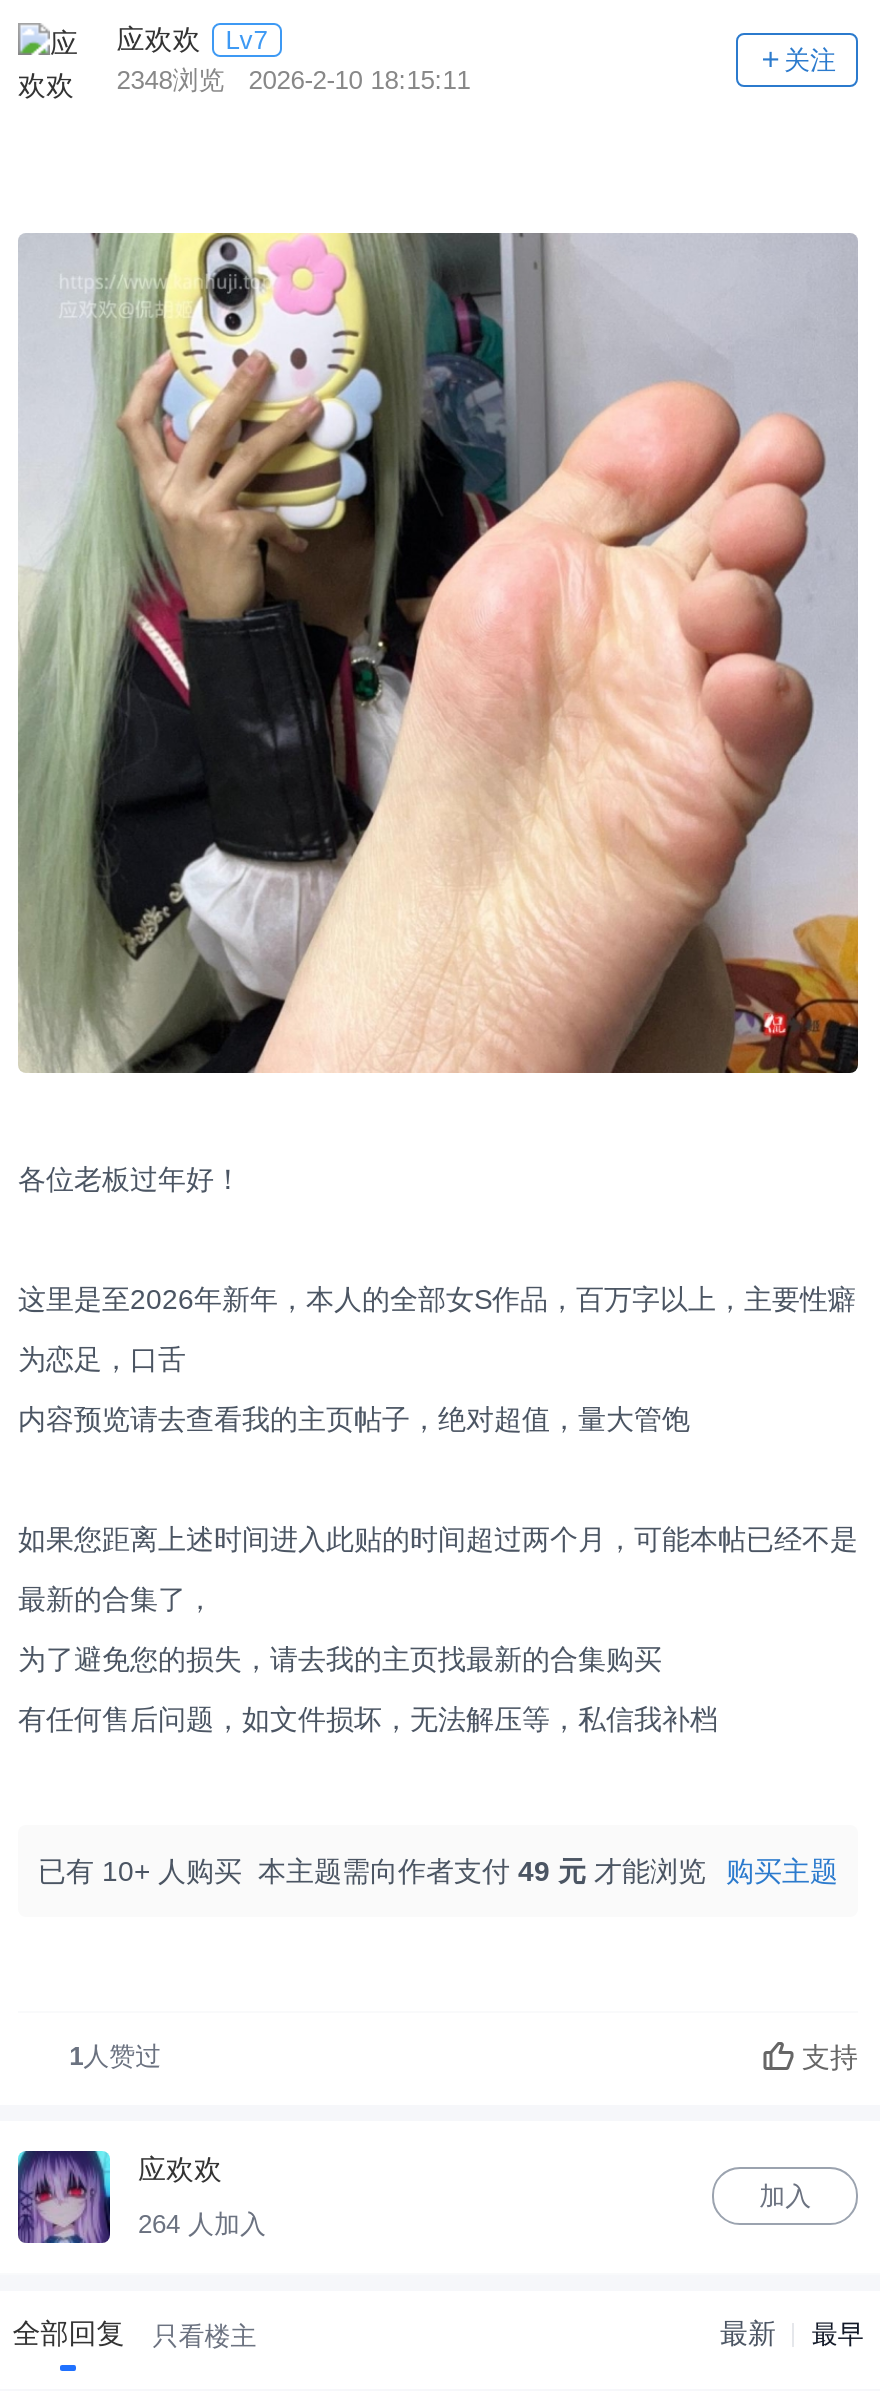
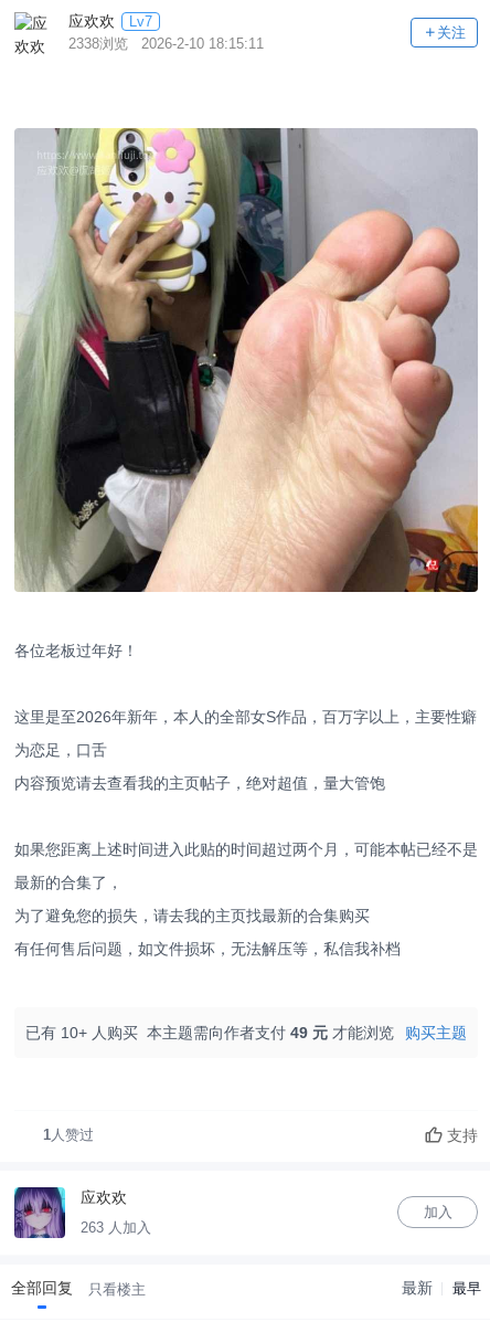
- 2348浏览 2026-2-10 18:15:11
+ 2338浏览 2026-2-10 18:15:11

- 264 人加入
+ 263 人加入
